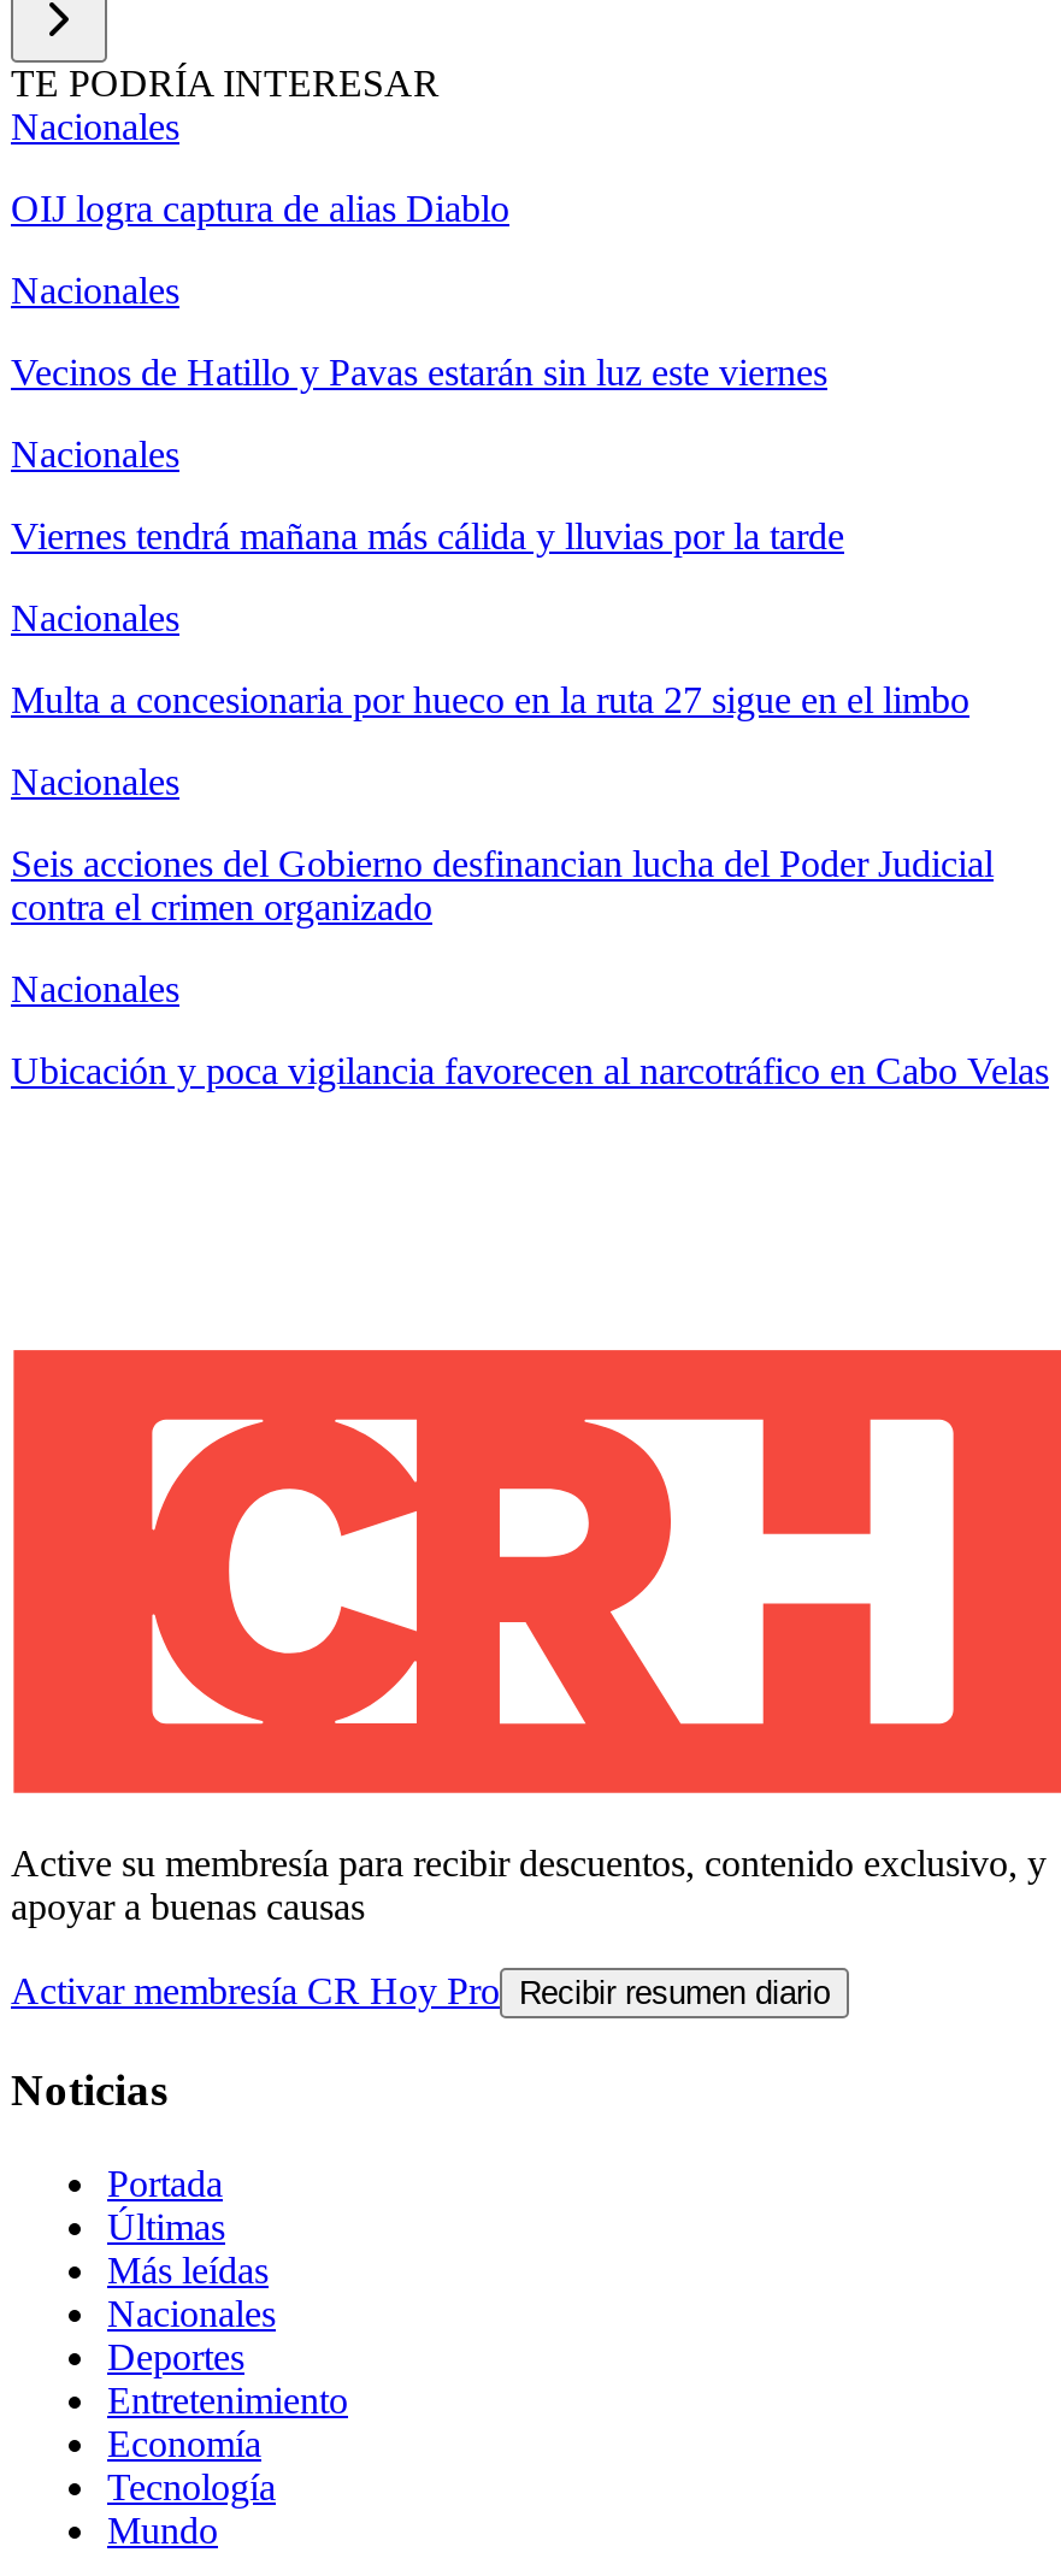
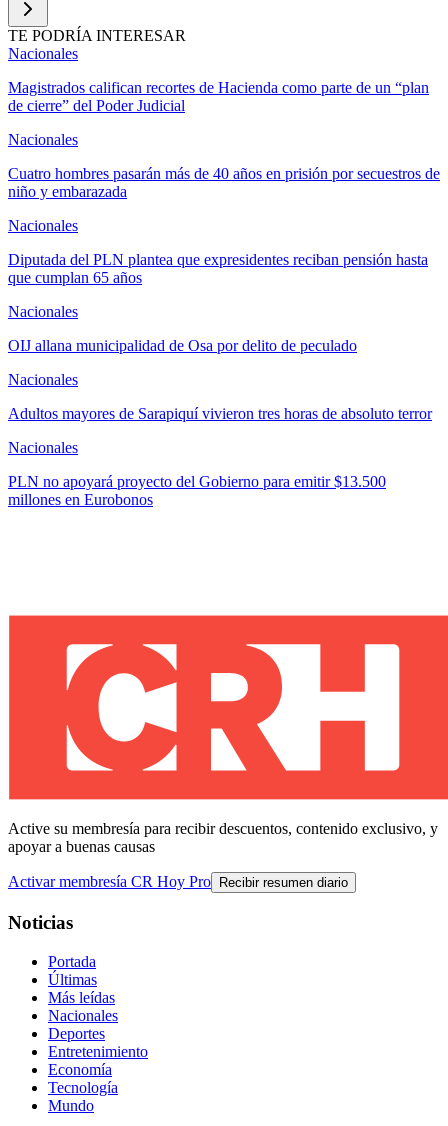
- OIJ logra captura de alias Diablo
+ Magistrados califican recortes de Hacienda como parte de un “plan
+ de cierre” del Poder Judicial

- Vecinos de Hatillo y Pavas estarán sin luz este viernes
+ Cuatro hombres pasarán más de 40 años en prisión por secuestros de
+ niño y embarazada

- Viernes tendrá mañana más cálida y lluvias por la tarde
+ Diputada del PLN plantea que expresidentes reciban pensión hasta
+ que cumplan 65 años

- Multa a concesionaria por hueco en la ruta 27 sigue en el limbo
+ OIJ allana municipalidad de Osa por delito de peculado

- Seis acciones del Gobierno desfinancian lucha del Poder Judicial
- contra el crimen organizado
+ Adultos mayores de Sarapiquí vivieron tres horas de absoluto terror

- Ubicación y poca vigilancia favorecen al narcotráfico en Cabo Velas
+ PLN no apoyará proyecto del Gobierno para emitir $13.500
+ millones en Eurobonos
